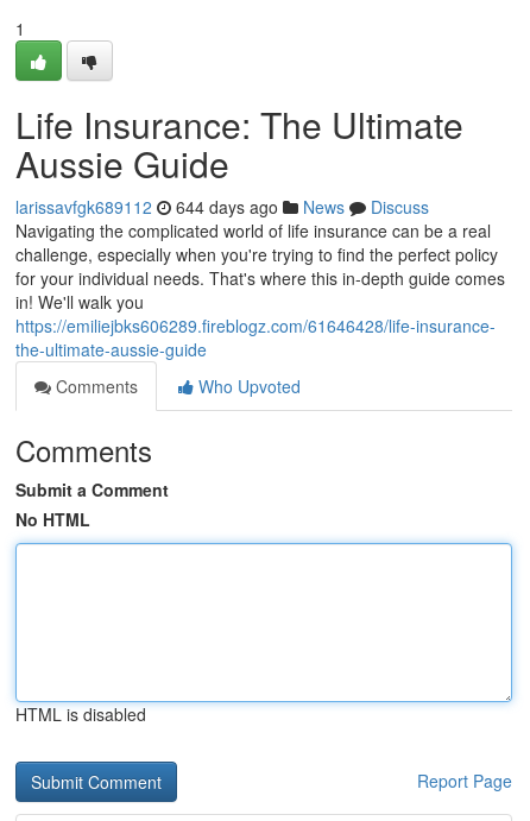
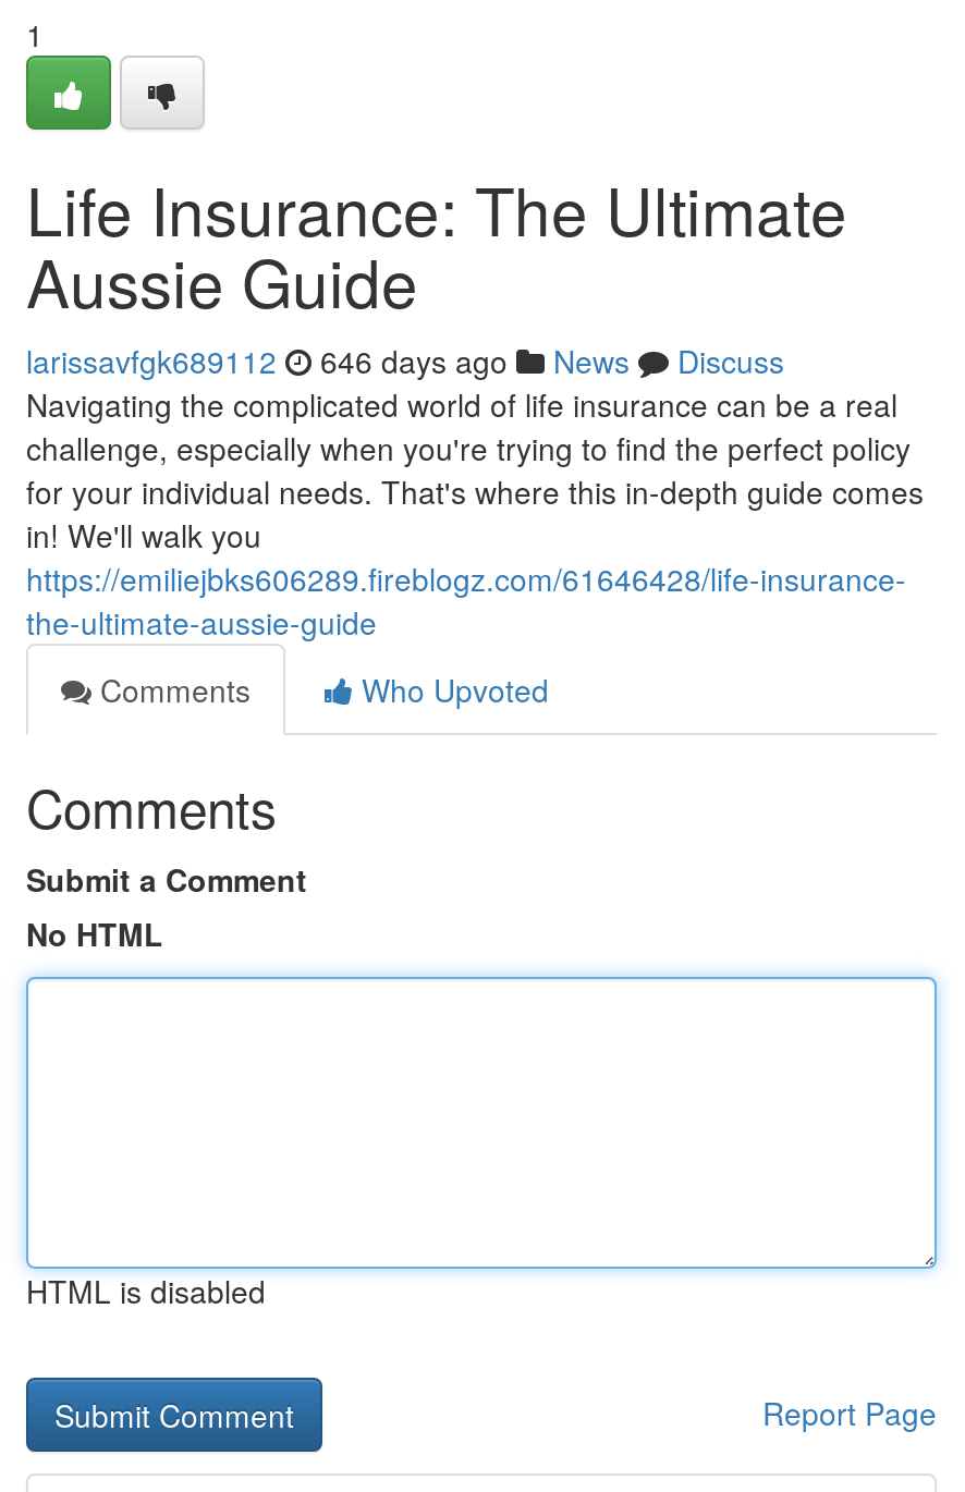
- larissavfgk689112 644 days ago News Discuss
+ larissavfgk689112 646 days ago News Discuss
